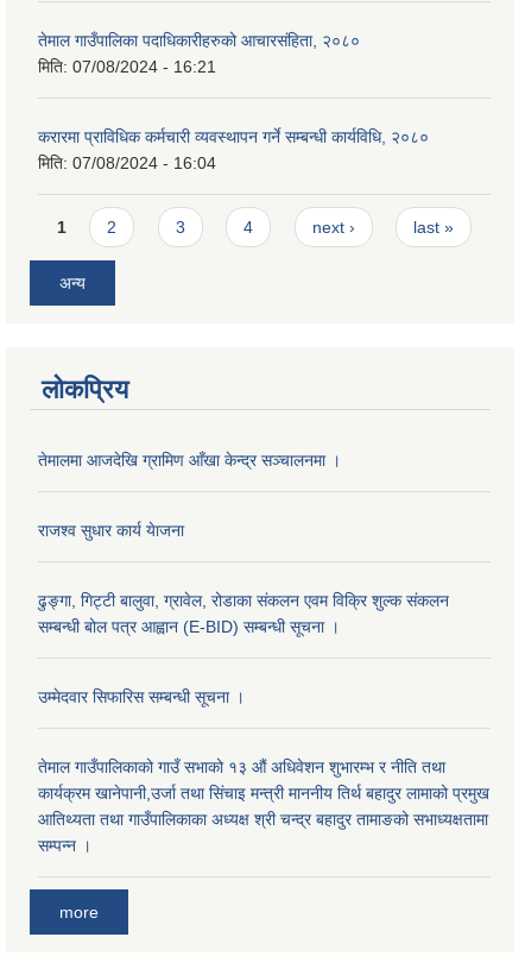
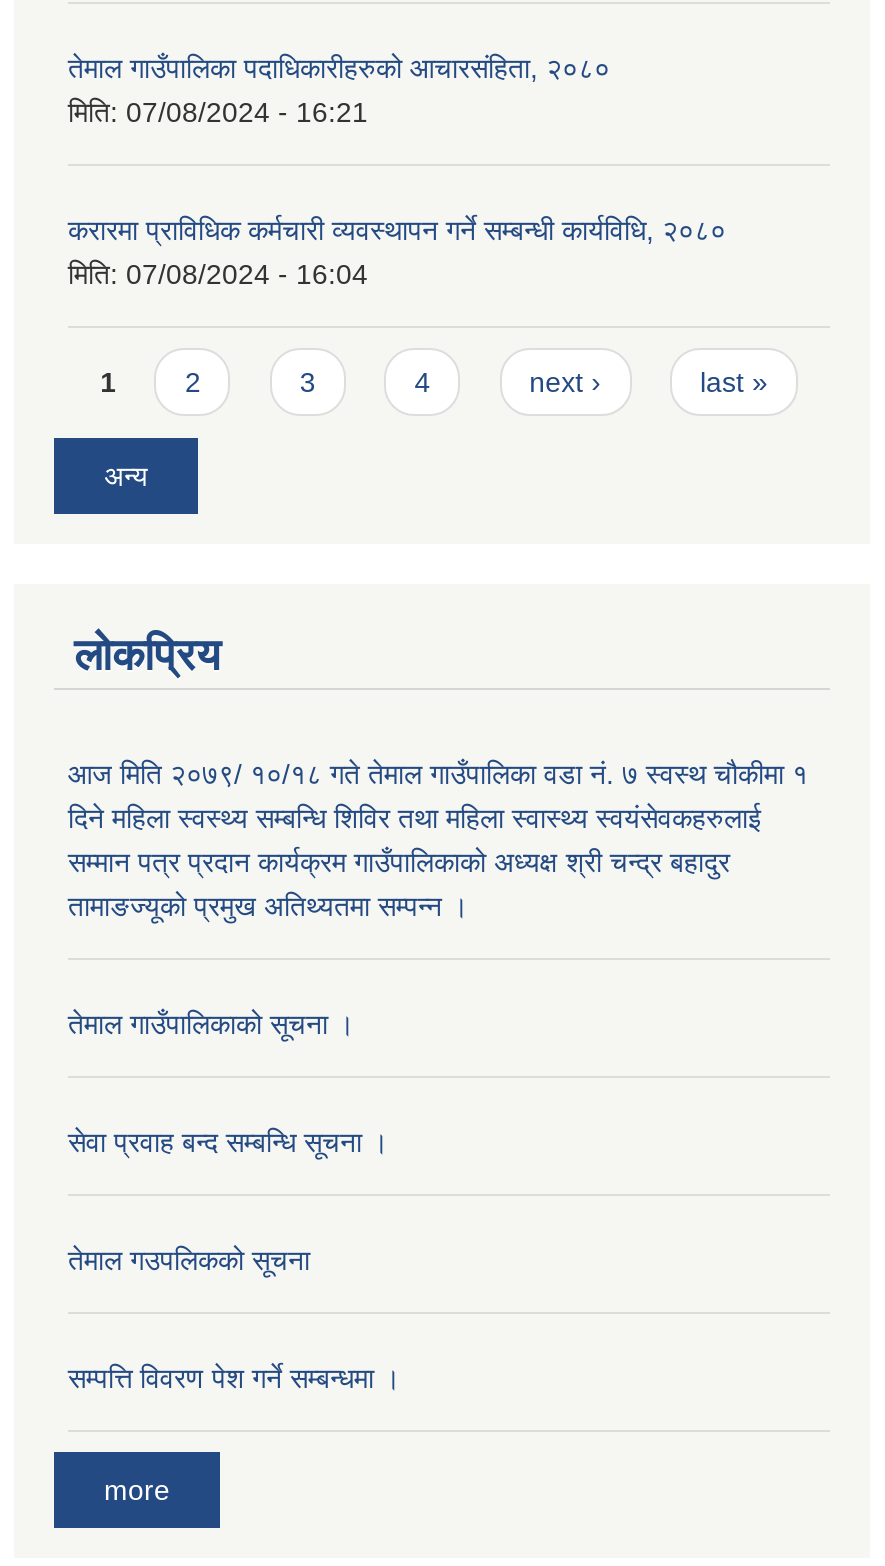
- तेमालमा आजदेखि ग्रामिण आँखा केन्द्र सञ्चालनमा ।
+ आज मिति २०७९/ १०/१८ गते तेमाल गाउँपालिका वडा नं. ७ स्वस्थ चौकीमा १
+ दिने महिला स्वस्थ्य सम्बन्धि शिविर तथा महिला स्वास्थ्य स्वयंसेवकहरुलाई
+ सम्मान पत्र प्रदान कार्यक्रम गाउँपालिकाको अध्यक्ष श्री चन्द्र बहादुर
+ तामाङज्यूको प्रमुख अतिथ्यतमा सम्पन्न ।

- राजश्व सुधार कार्य येाजना
+ तेमाल गाउँपालिकाको सूचना ।

- ढुङ्गा, गिट्टी बालुवा, ग्रावेल, रोडाका संकलन एवम विक्रि शुल्क संकलन
- सम्बन्धी बोल पत्र आह्वान (E-BID) सम्बन्धी सूचना ।
+ सेवा प्रवाह बन्द सम्बन्धि सूचना ।

- उम्मेदवार सिफारिस सम्बन्धी सूचना ।
+ तेमाल गउपलिकको सूचना

- तेमाल गाउँपालिकाको गाउँ सभाको १३ औं अधिवेशन शुभारम्भ र नीति तथा
- कार्यक्रम खानेपानी,उर्जा तथा सिंचाइ मन्त्री माननीय तिर्थ बहादुर लामाको प्रमुख
- आतिथ्यता तथा गाउँपालिकाका अध्यक्ष श्री चन्द्र बहादुर तामाङको सभाध्यक्षतामा
- सम्पन्न ।
+ सम्पत्ति विवरण पेश गर्ने सम्बन्धमा ।
